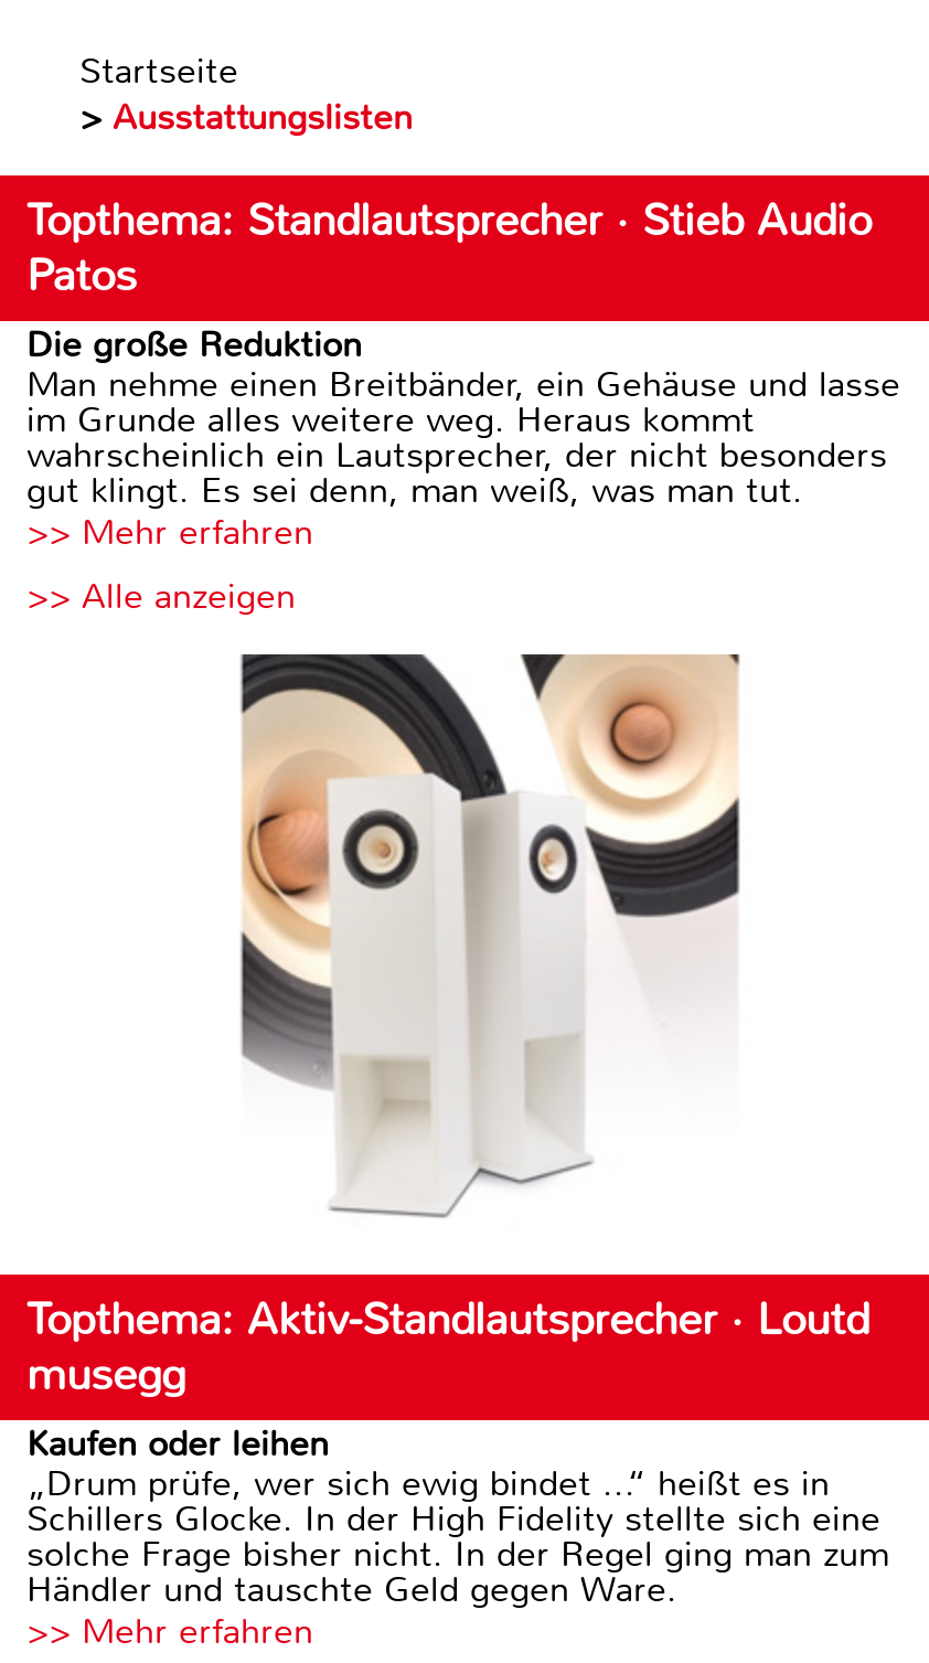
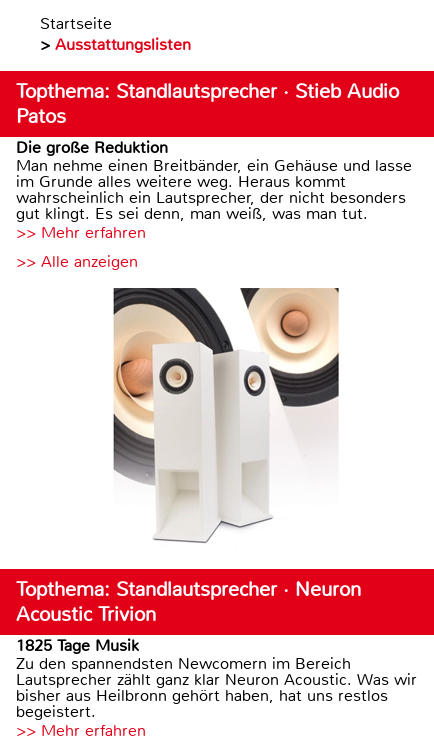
- Topthema: Aktiv-Standlautsprecher · Loutd
- musegg
- Kaufen oder leihen
- „Drum prüfe, wer sich ewig bindet ...“ heißt es in
- Schillers Glocke. In der High Fidelity stellte sich eine
- solche Frage bisher nicht. In der Regel ging man zum
- Händler und tauschte Geld gegen Ware.
+ Topthema: Standlautsprecher · Neuron
+ Acoustic Trivion
+ 1825 Tage Musik
+ Zu den spannendsten Newcomern im Bereich
+ Lautsprecher zählt ganz klar Neuron Acoustic. Was wir
+ bisher aus Heilbronn gehört haben, hat uns restlos
+ begeistert.
